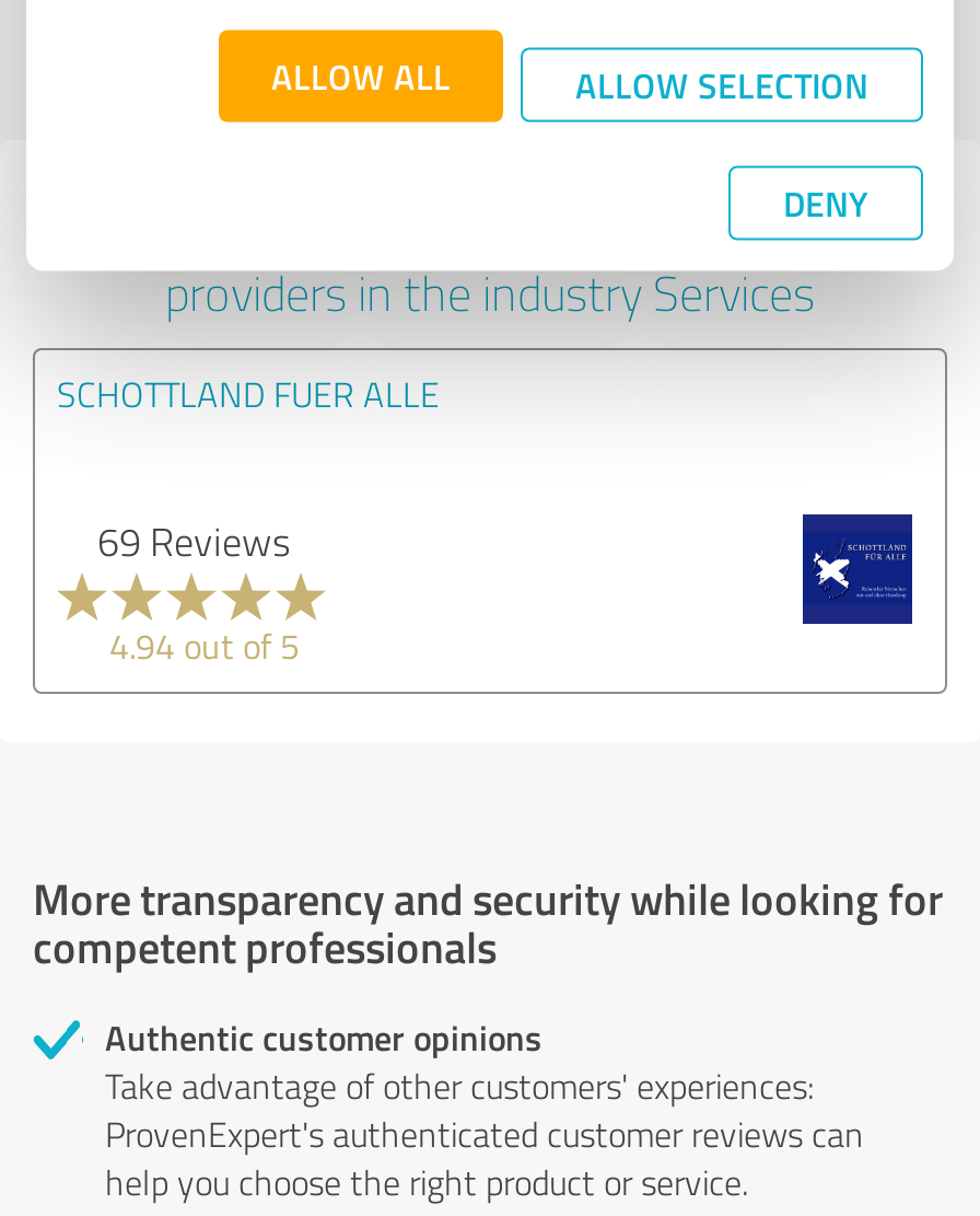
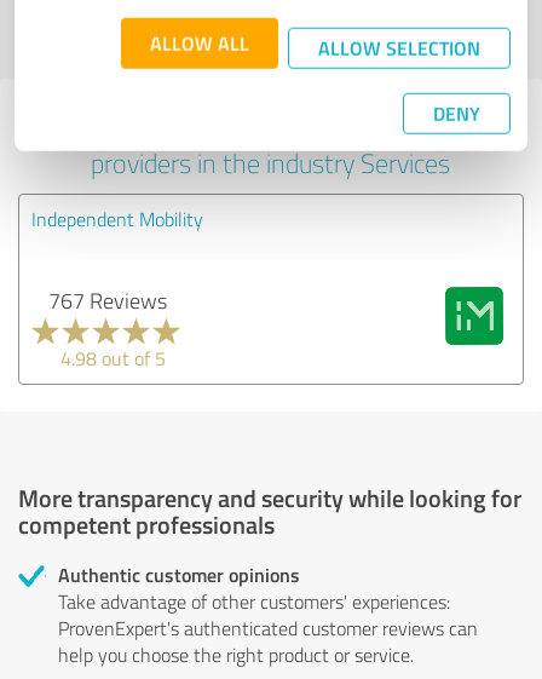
- SCHOTTLAND FUER ALLE
+ Independent Mobility

- 69 Reviews
+ 767 Reviews

- [image]
+ [image]

- 4.94 out of 5
+ 4.98 out of 5
